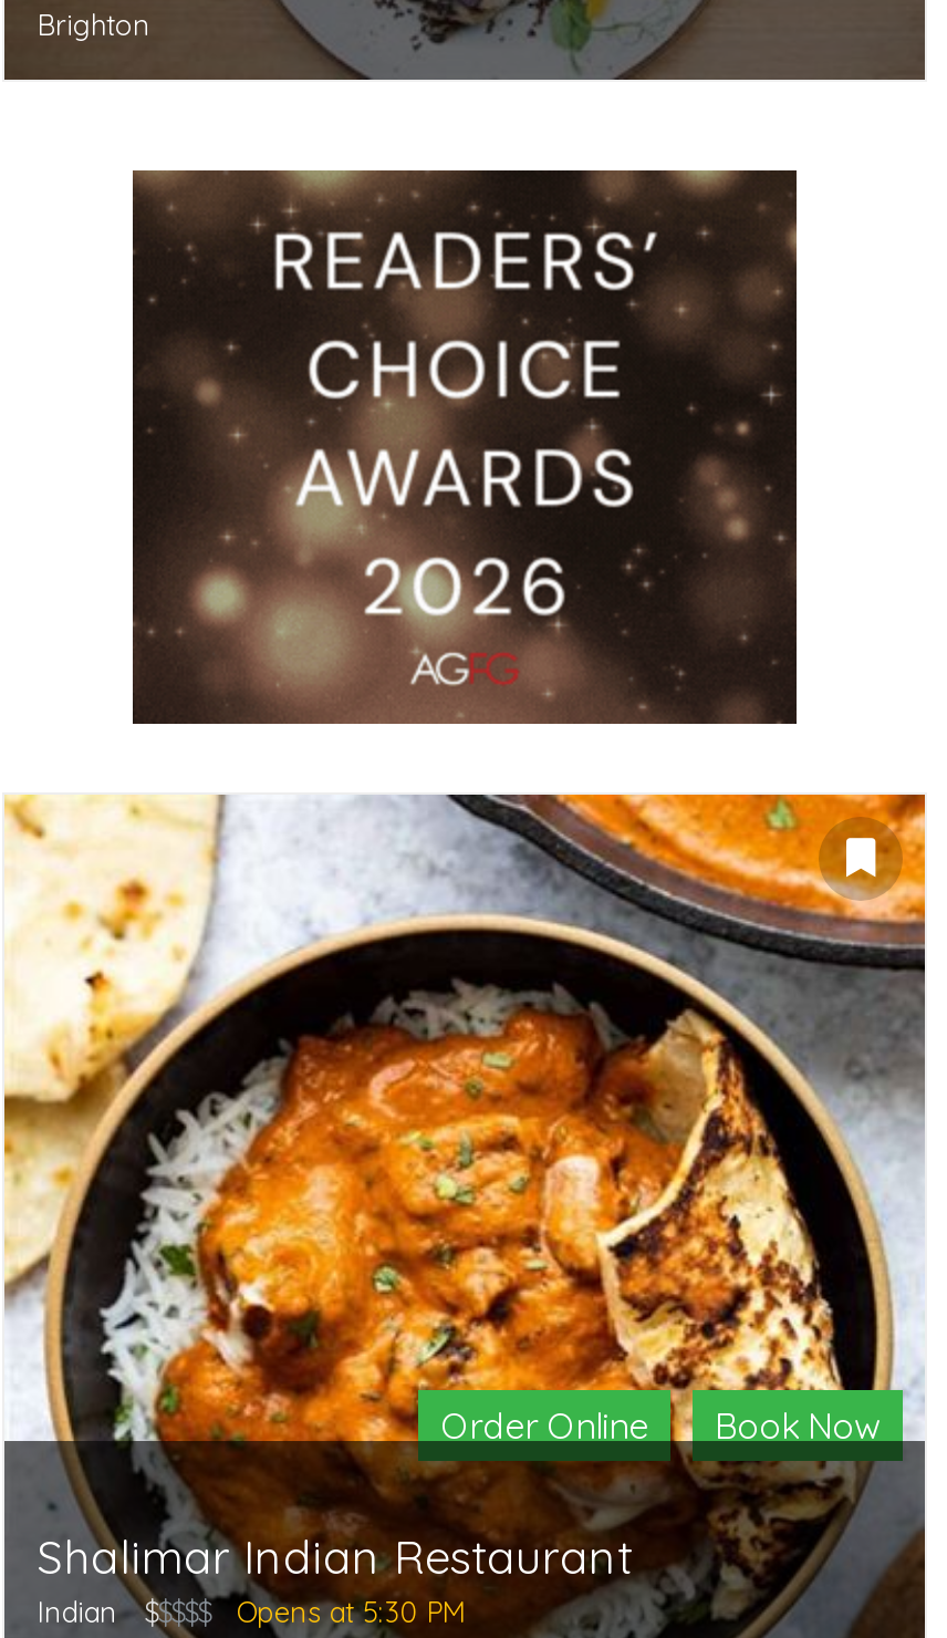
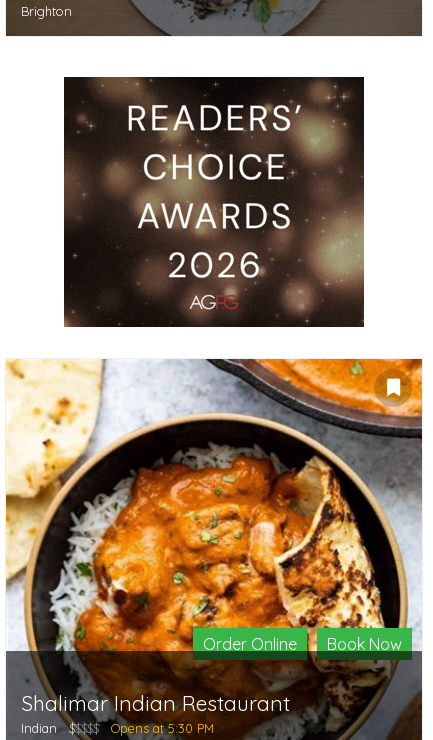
- [image]
+ [image]
